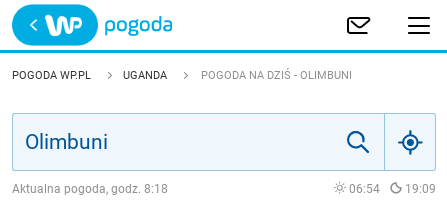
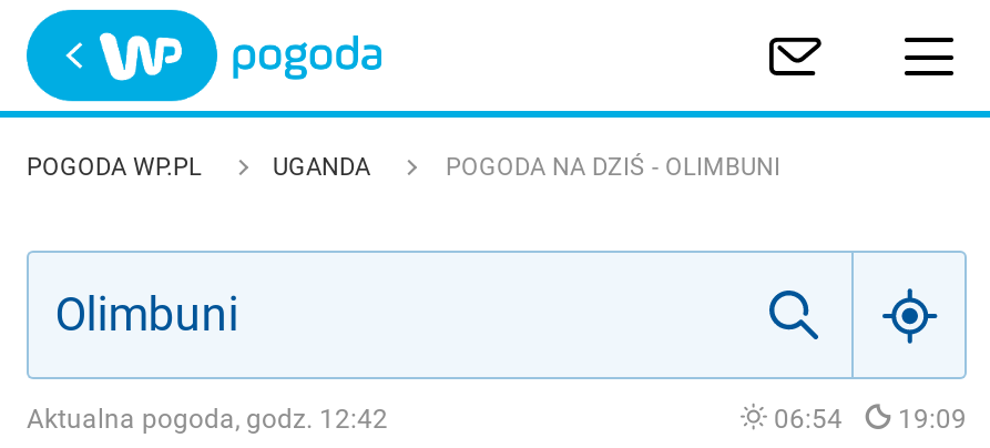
- Aktualna pogoda, godz. 8:18
+ Aktualna pogoda, godz. 12:42
